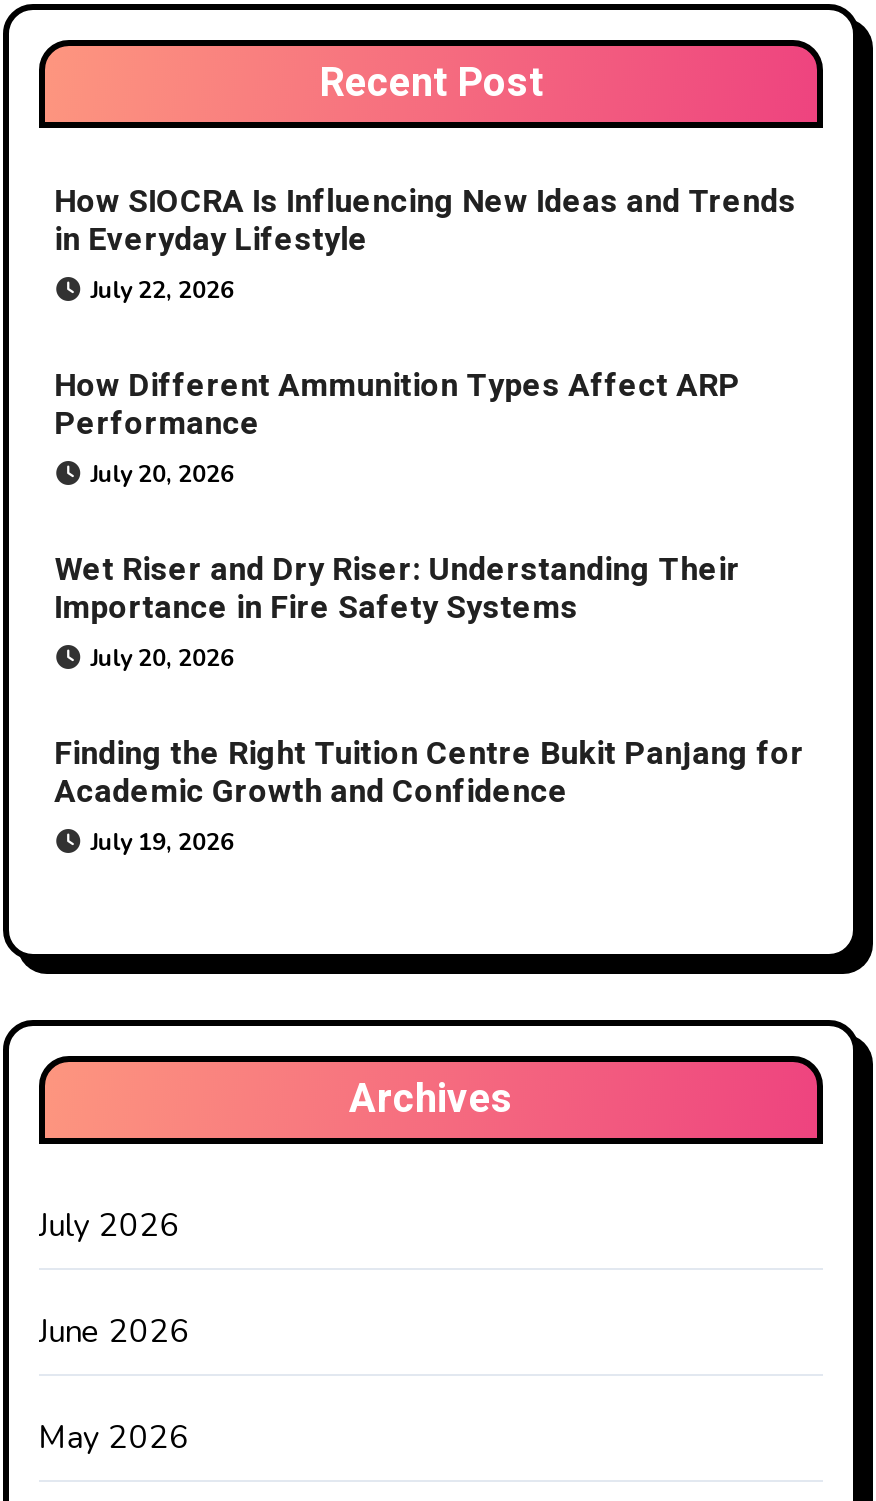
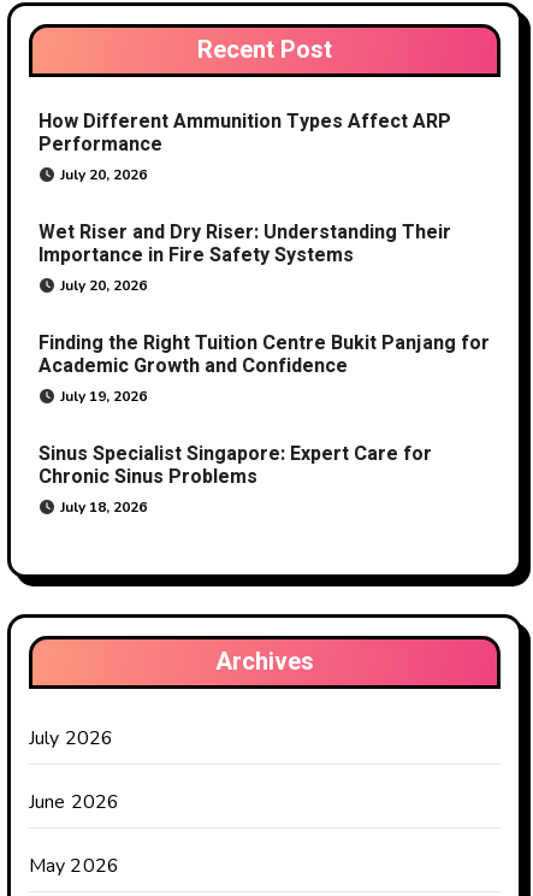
- How SIOCRA Is Influencing New Ideas and Trends
- in Everyday Lifestyle
- July 22, 2026

moved up: How Different Ammunition Types Affect ARP | Performance | July 20, 2026 | ... | Academic Growth and Confidence | July 19, 2026

+ Sinus Specialist Singapore: Expert Care for
+ Chronic Sinus Problems
+ July 18, 2026
